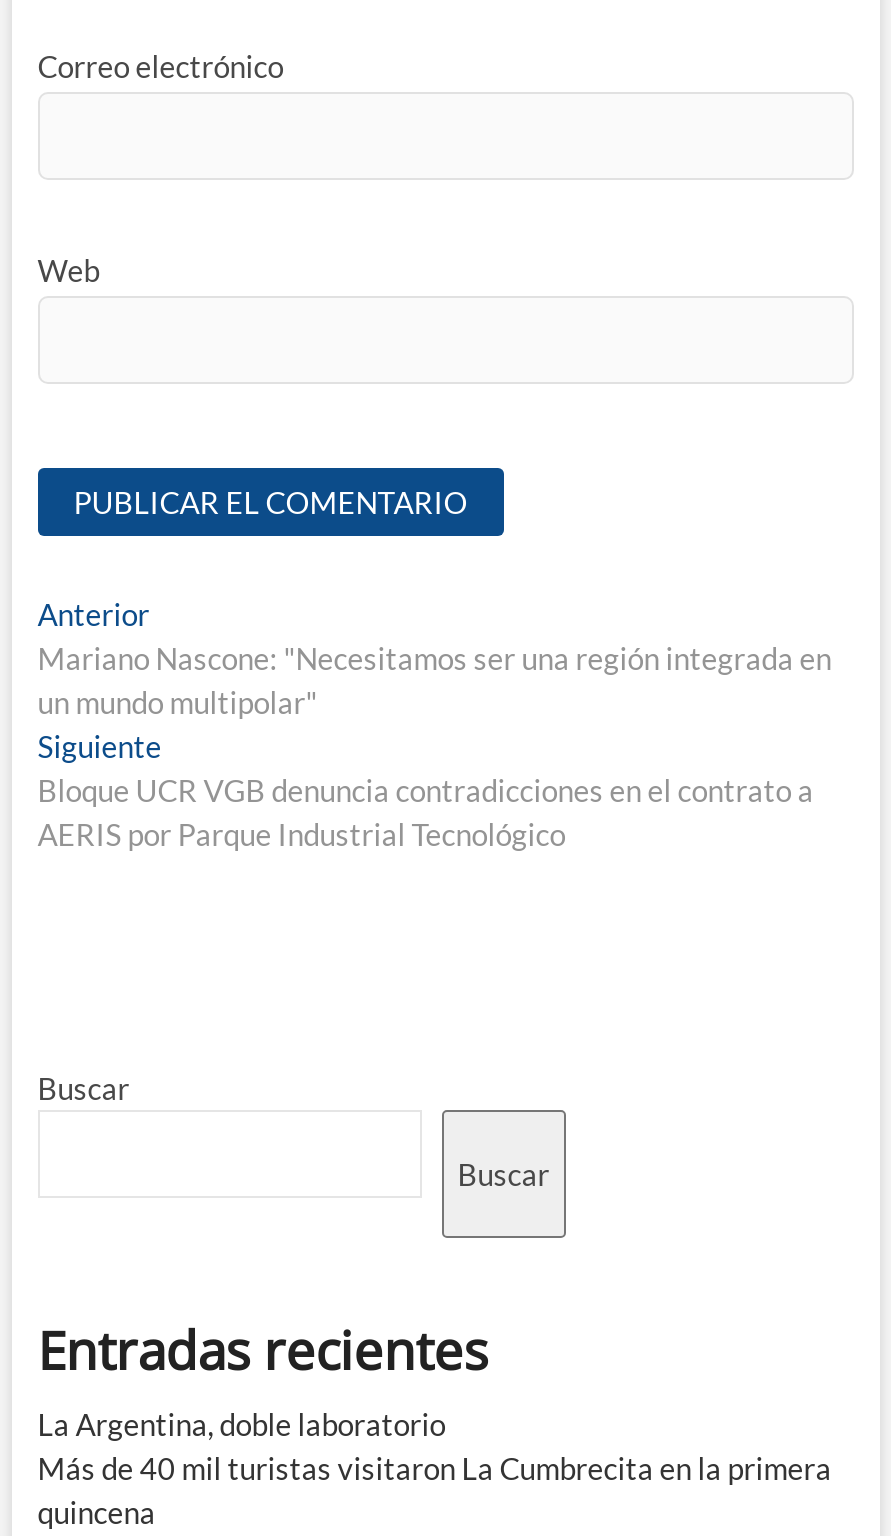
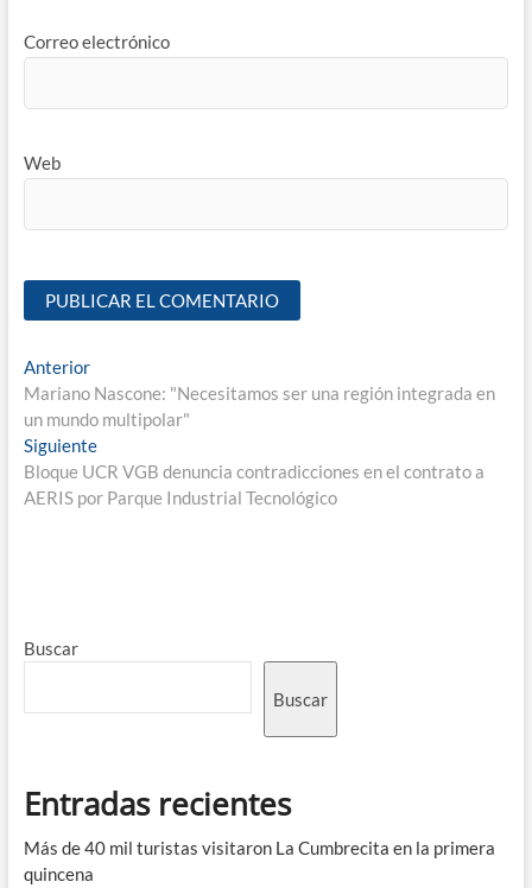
- La Argentina, doble laboratorio
